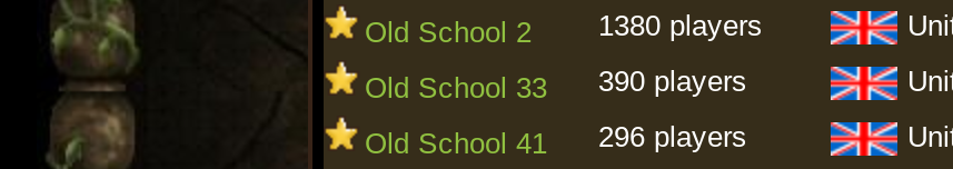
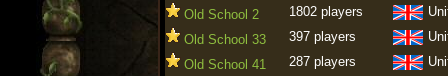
- Old School 2 1380 players
+ Old School 2 1802 players

- Old School 33 390 players
+ Old School 33 397 players

- Old School 41 296 players
+ Old School 41 287 players
